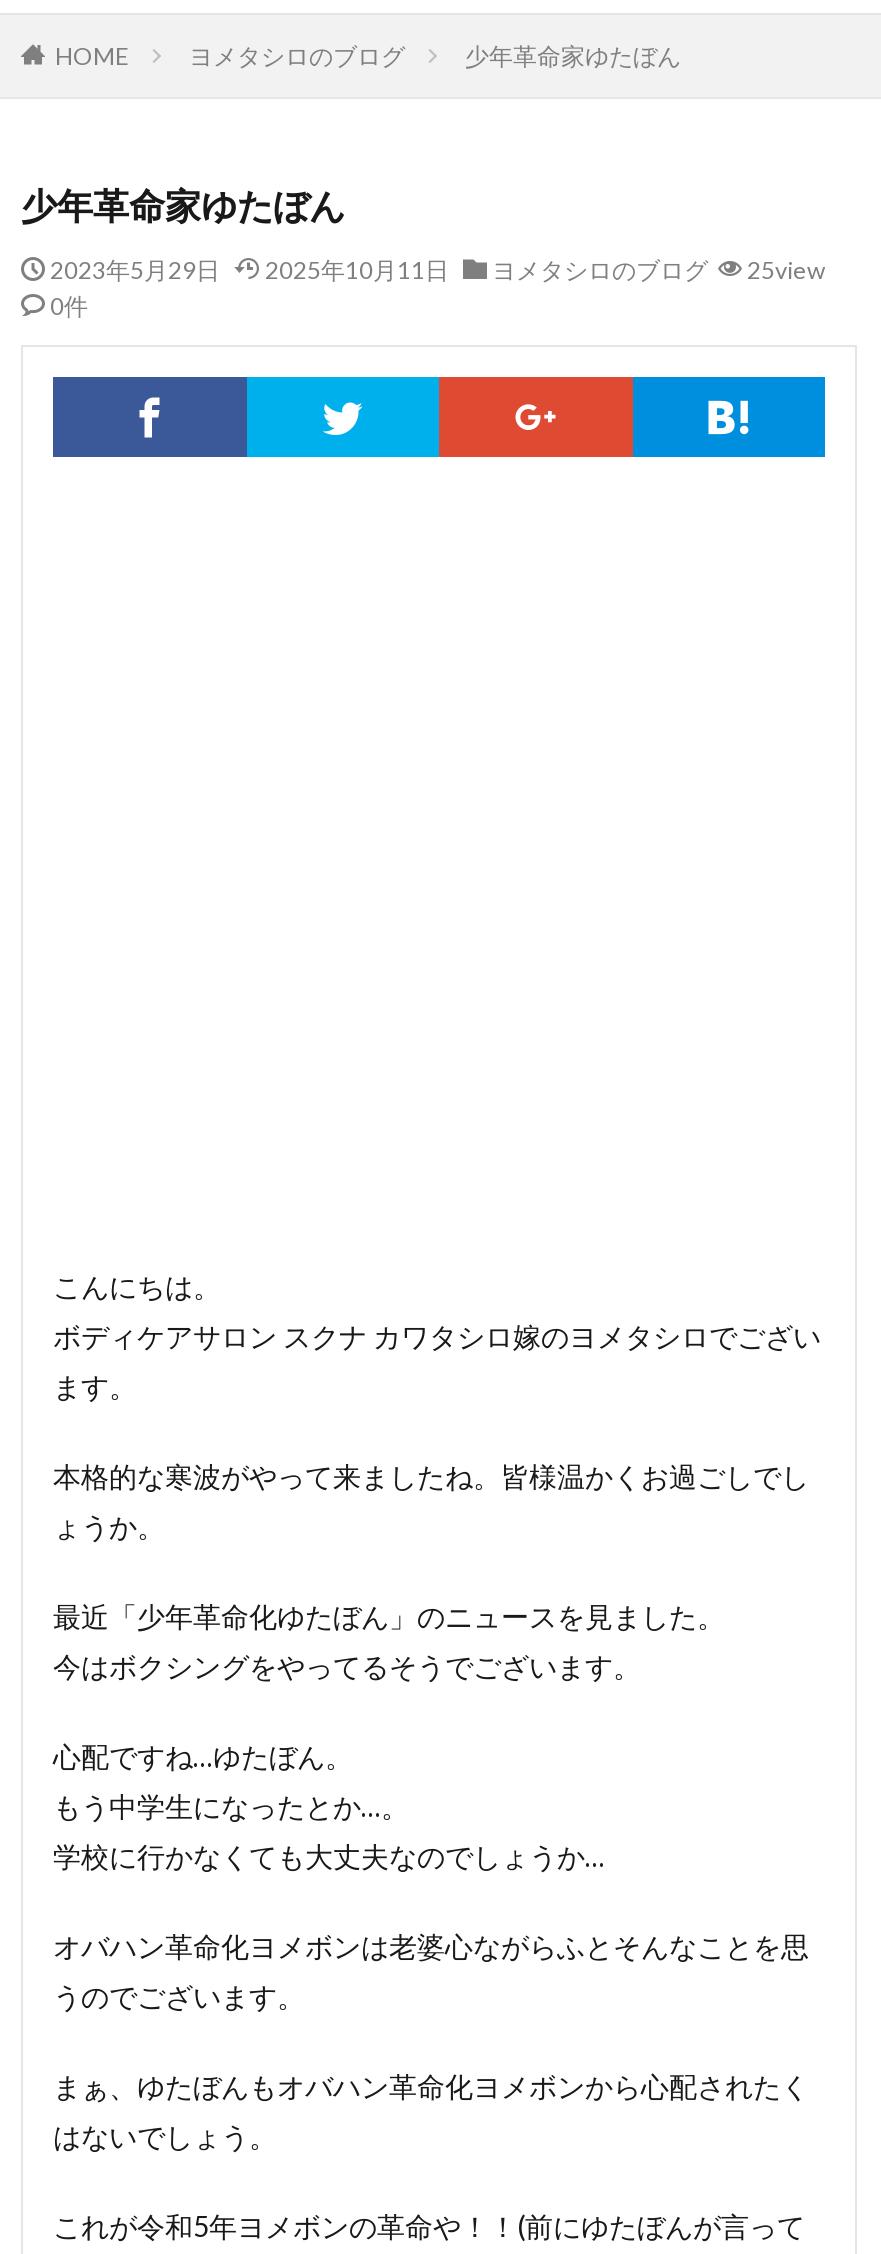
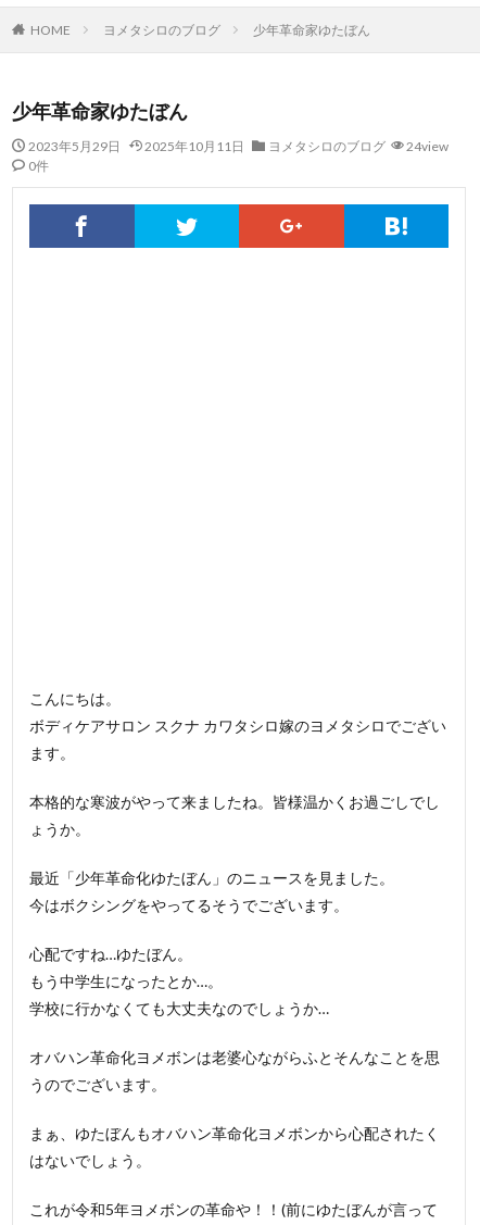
- 2023年5月29日 2025年10月11日 ヨメタシロのブログ 25view
+ 2023年5月29日 2025年10月11日 ヨメタシロのブログ 24view
